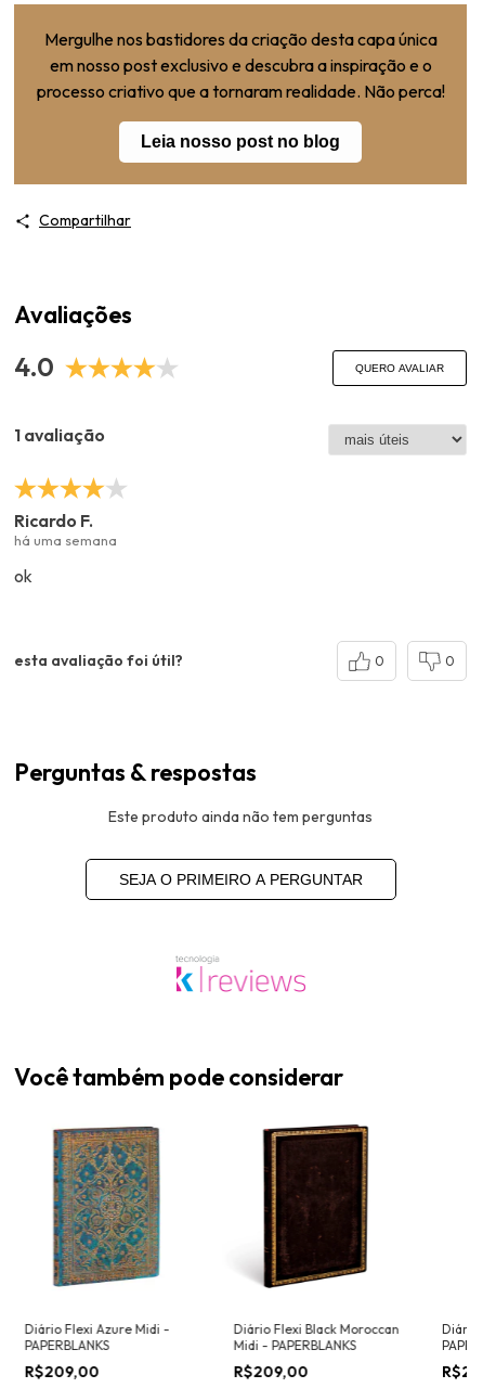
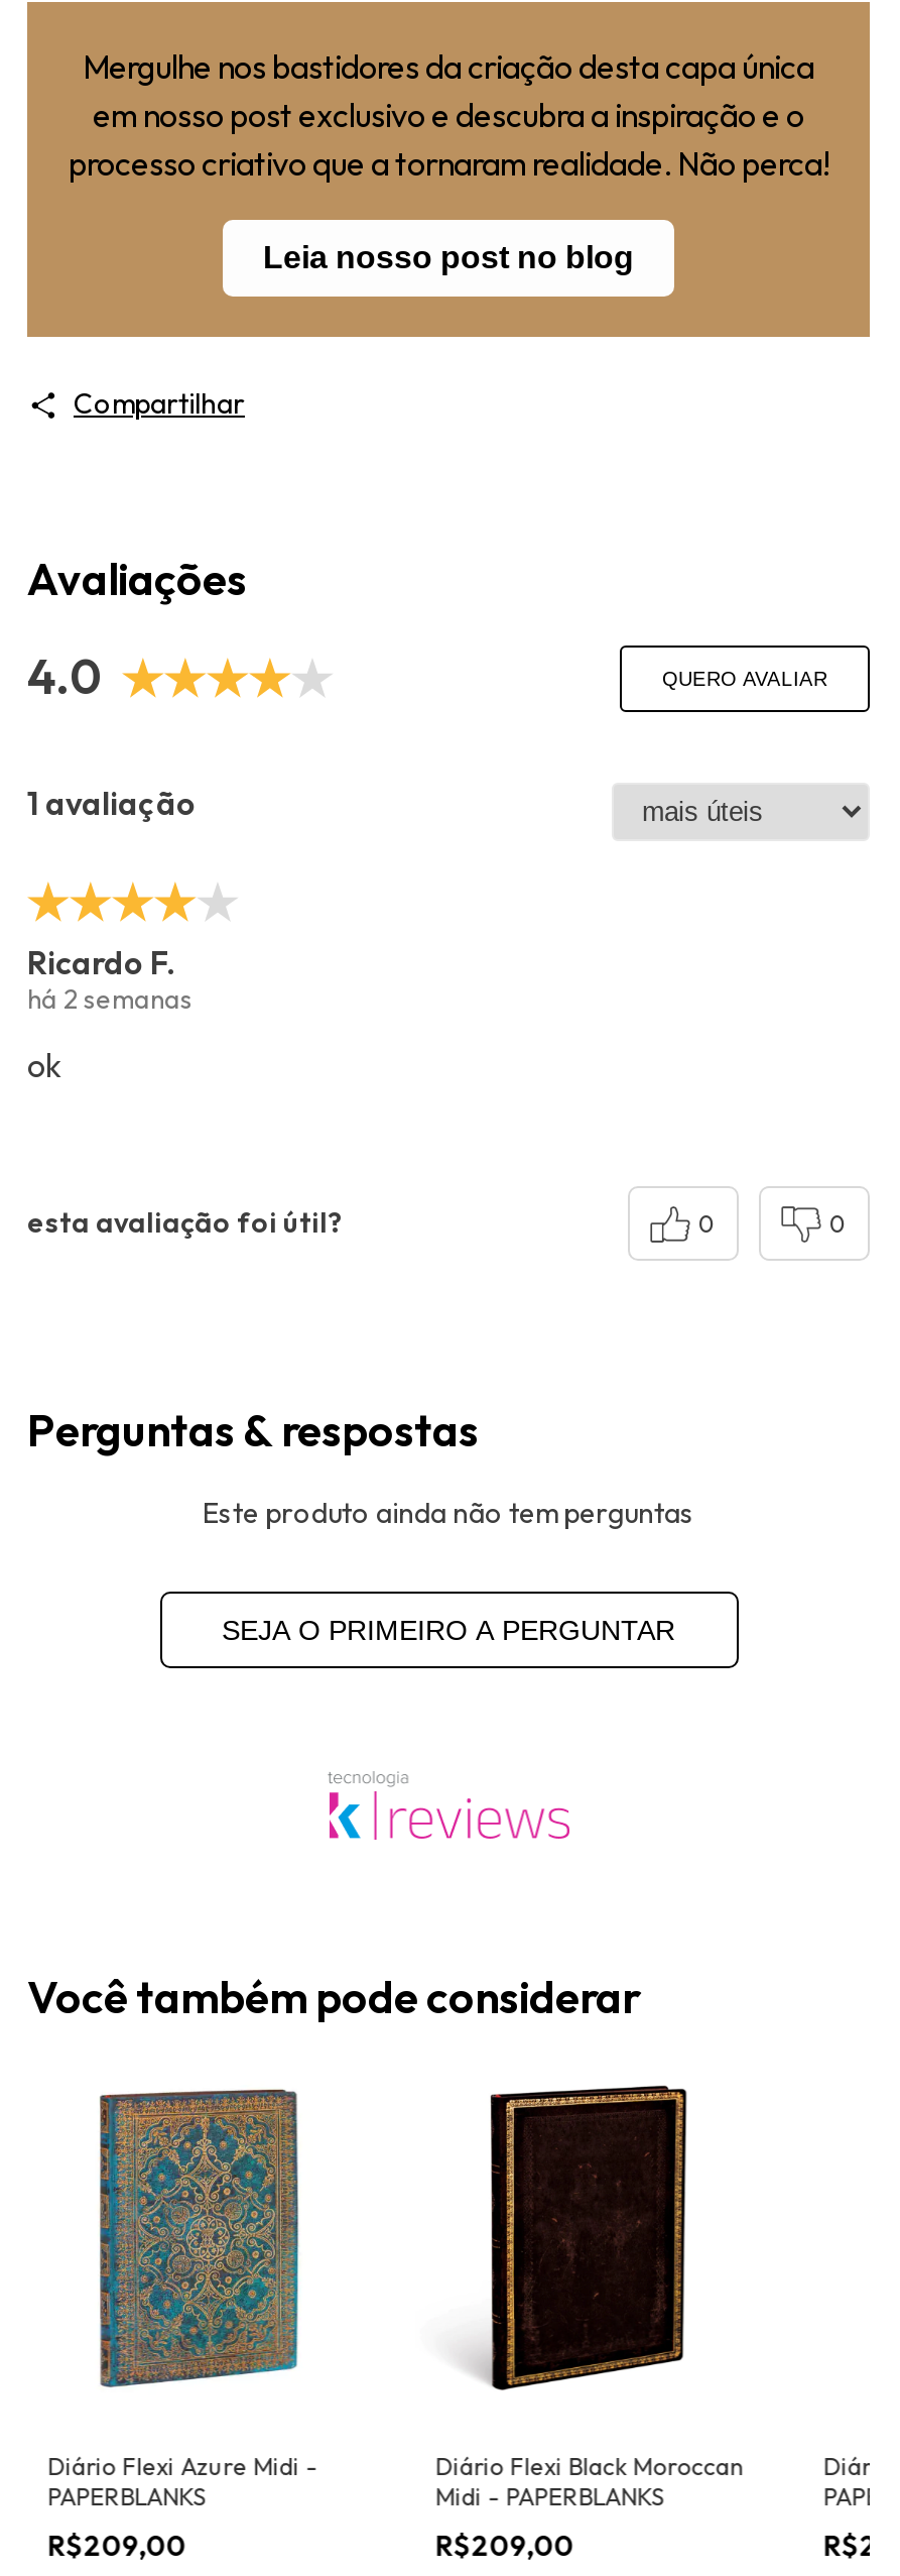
- há uma semana
+ há 2 semanas
